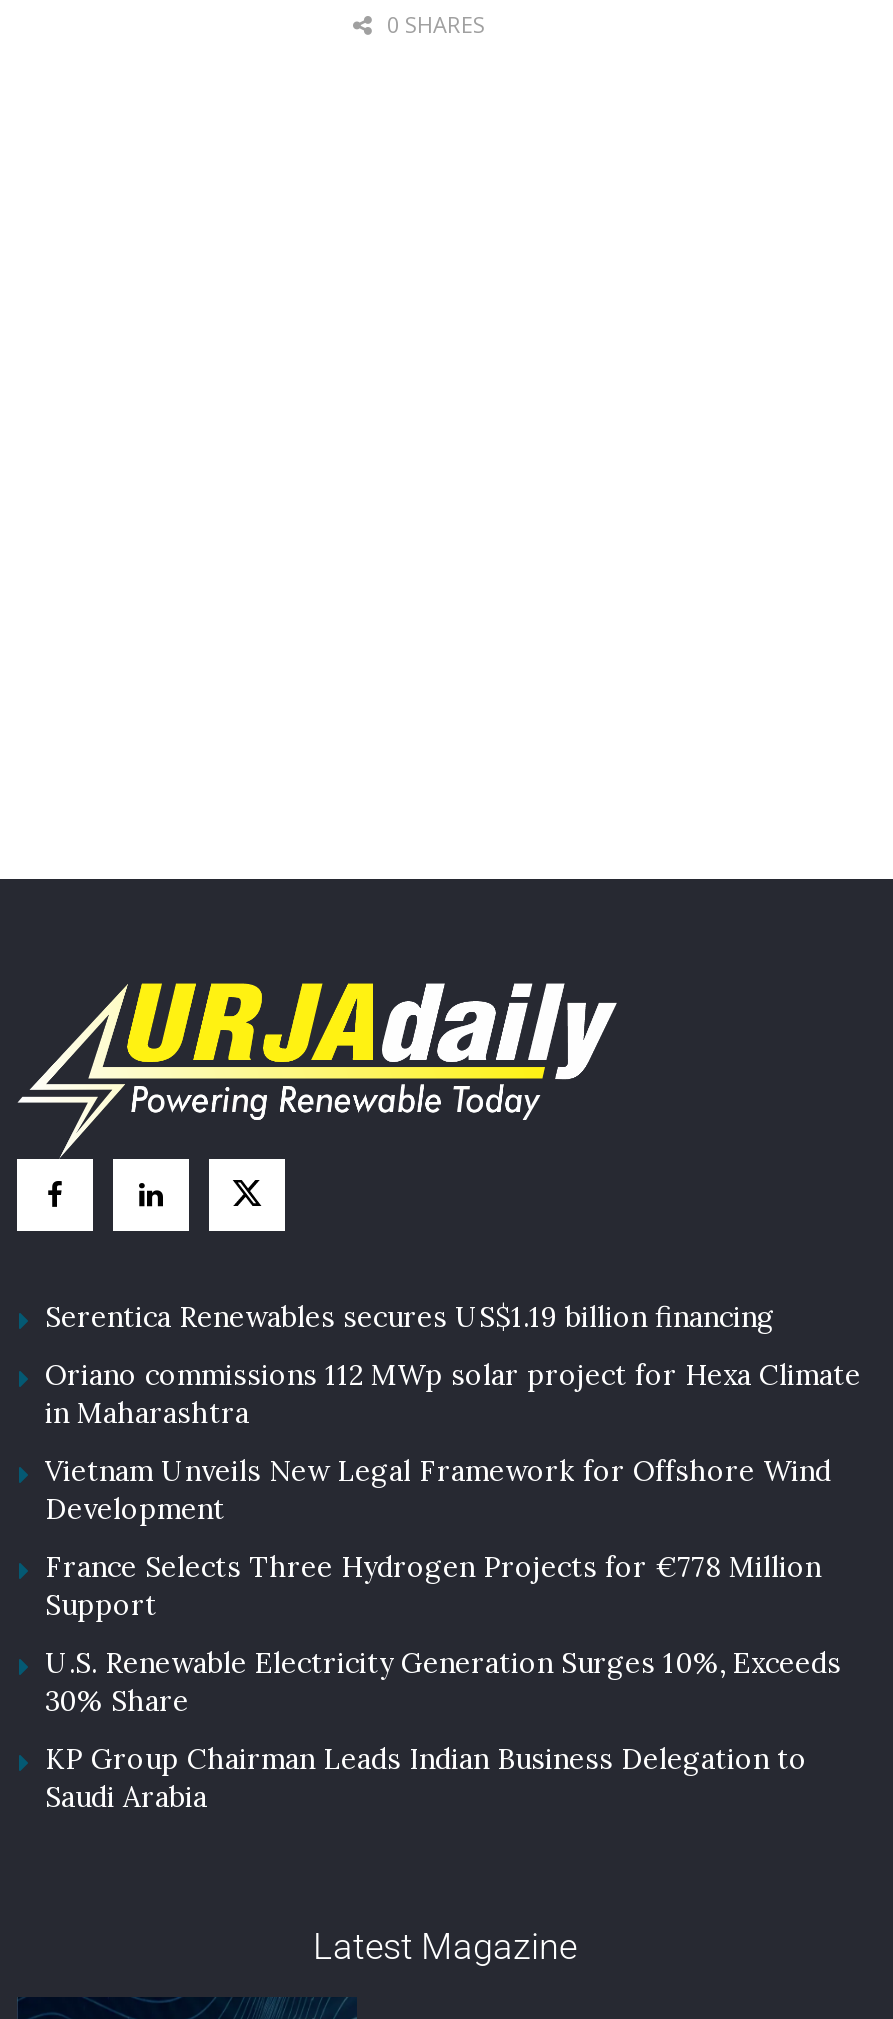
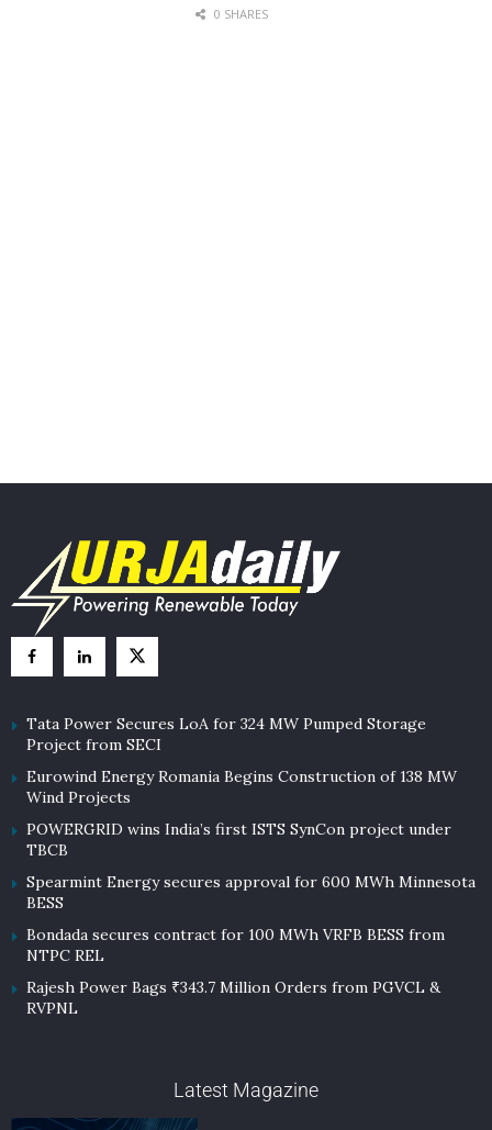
- Serentica Renewables secures US$1.19 billion financing
+ Tata Power Secures LoA for 324 MW Pumped Storage
+ Project from SECI

- Oriano commissions 112 MWp solar project for Hexa Climate
- in Maharashtra
+ Eurowind Energy Romania Begins Construction of 138 MW
+ Wind Projects

- Vietnam Unveils New Legal Framework for Offshore Wind
- Development
+ POWERGRID wins India’s first ISTS SynCon project under
+ TBCB

- France Selects Three Hydrogen Projects for €778 Million
- Support
+ Spearmint Energy secures approval for 600 MWh Minnesota
+ BESS

- U.S. Renewable Electricity Generation Surges 10%, Exceeds
- 30% Share
+ Bondada secures contract for 100 MWh VRFB BESS from
+ NTPC REL

- KP Group Chairman Leads Indian Business Delegation to
- Saudi Arabia
+ Rajesh Power Bags ₹343.7 Million Orders from PGVCL &
+ RVPNL
